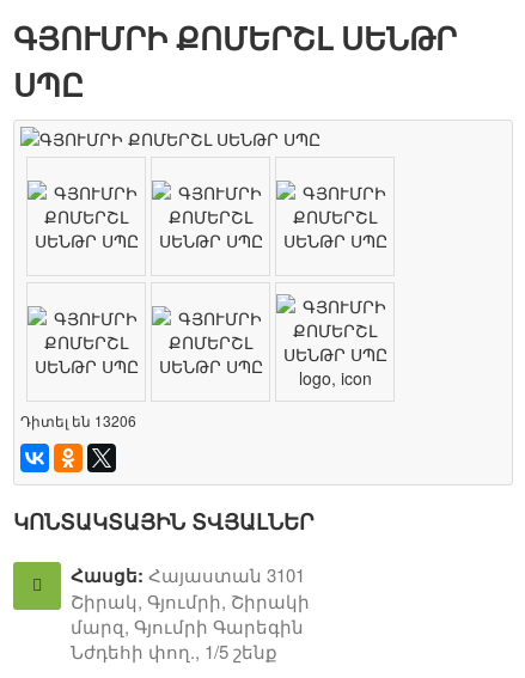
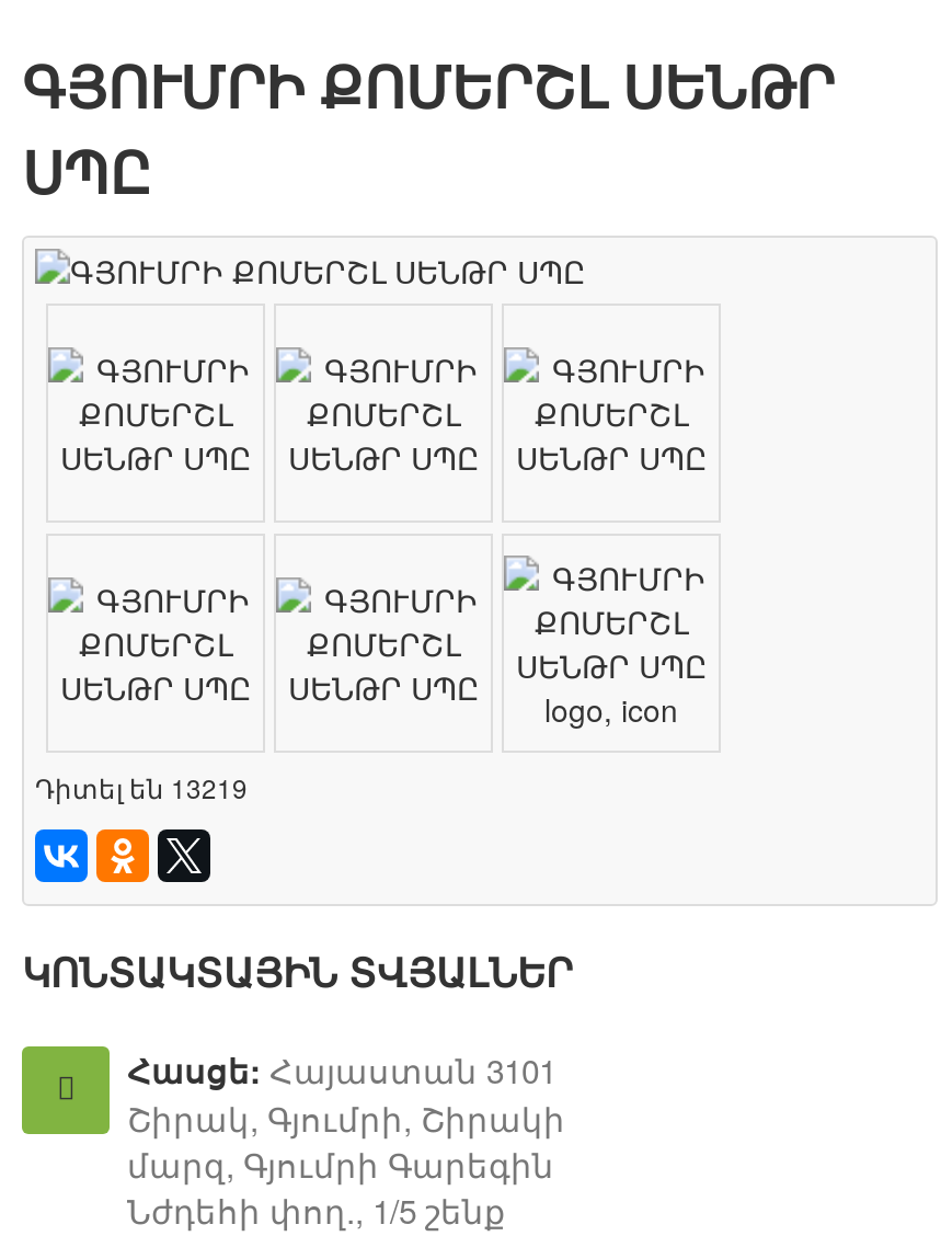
- Դիտել են 13206
+ Դիտել են 13219
